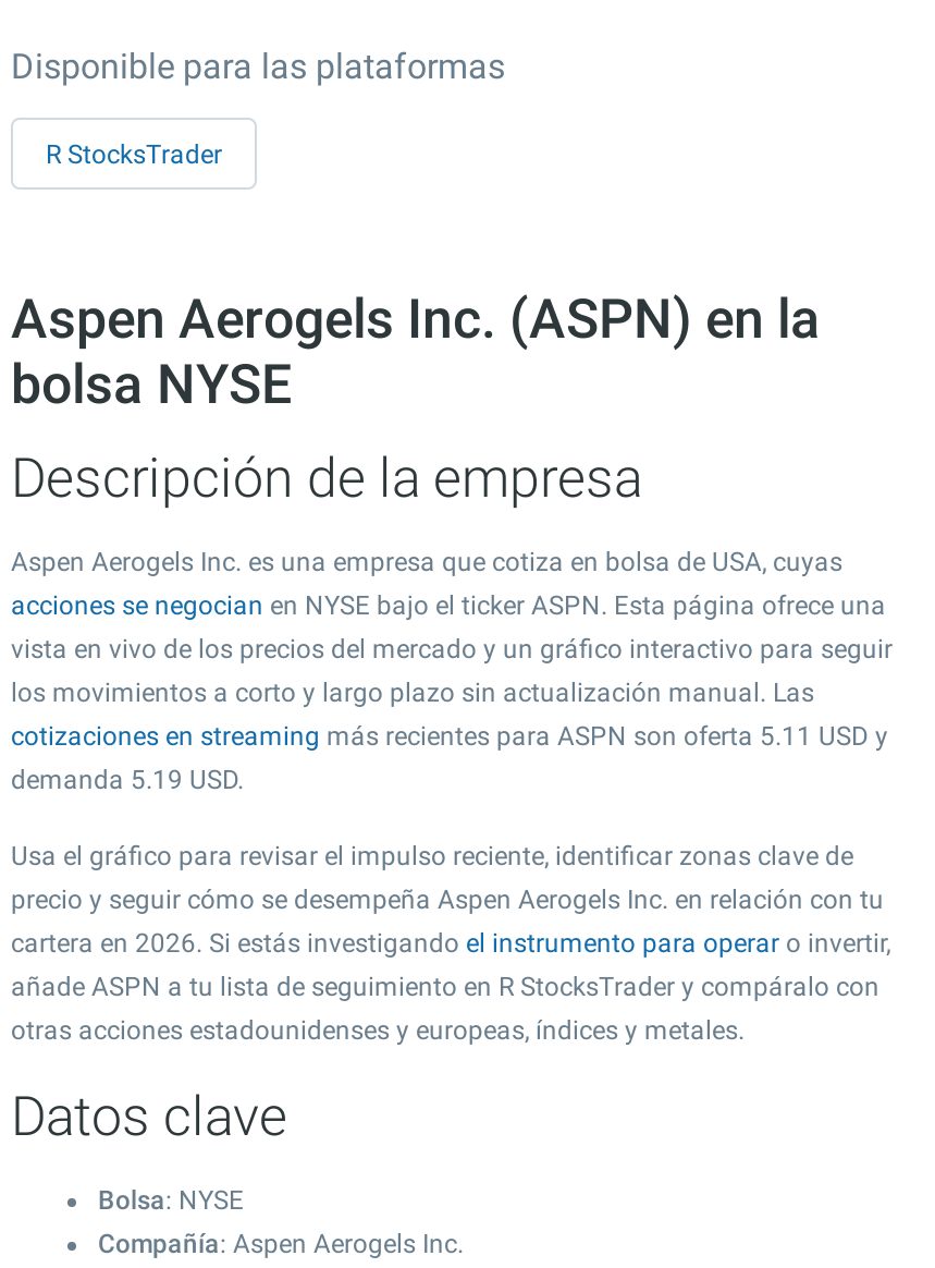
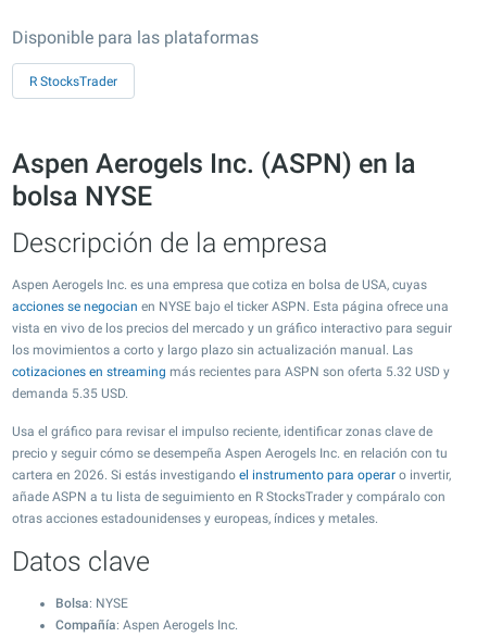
- cotizaciones en streaming más recientes para ASPN son oferta 5.11 USD y
+ cotizaciones en streaming más recientes para ASPN son oferta 5.32 USD y

- demanda 5.19 USD.
+ demanda 5.35 USD.
